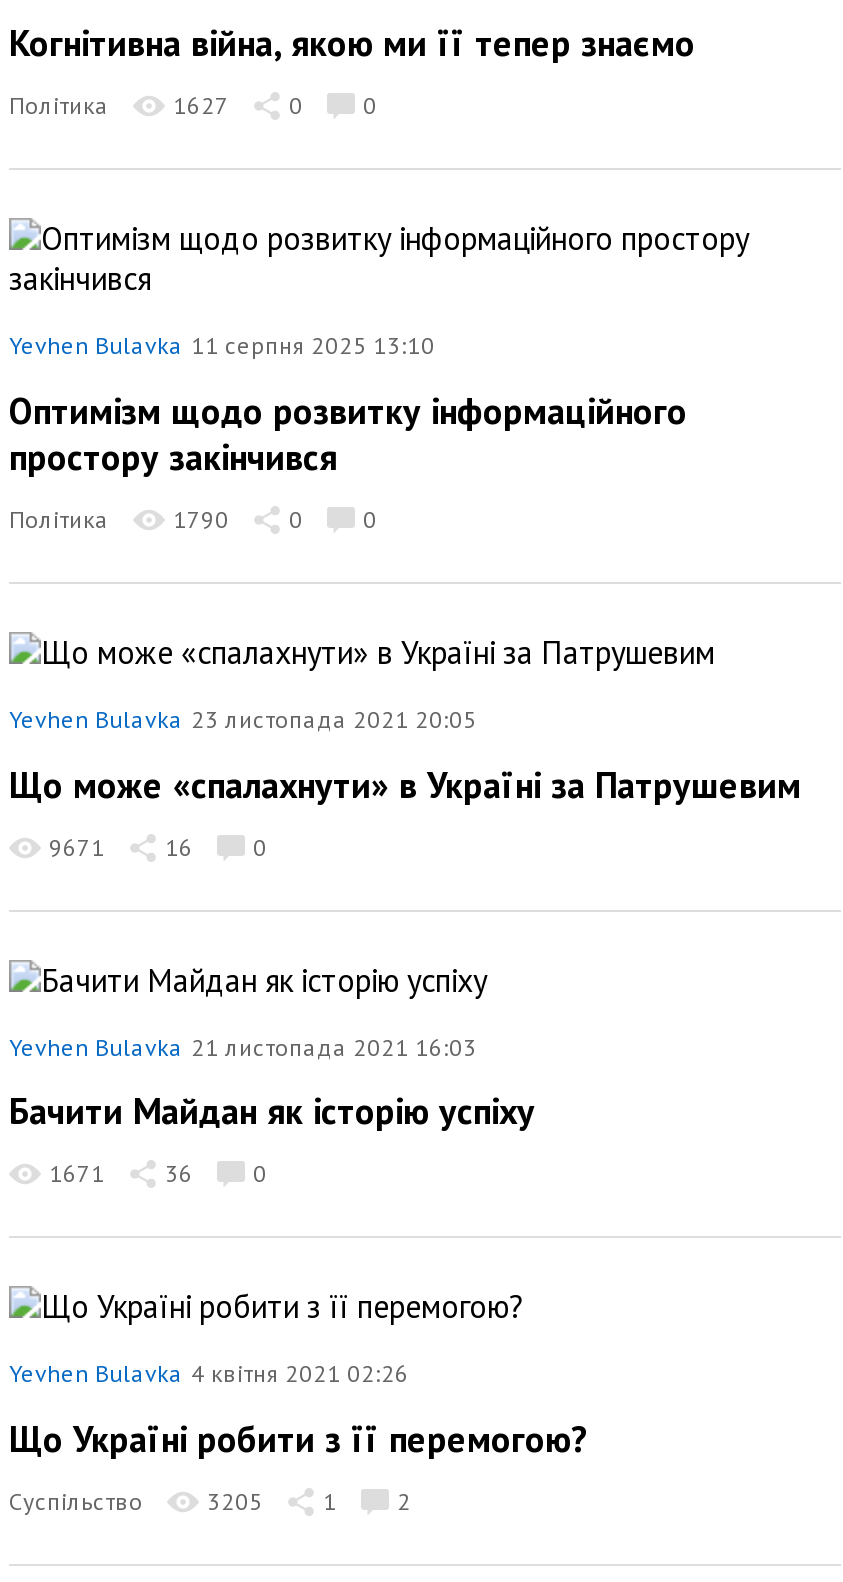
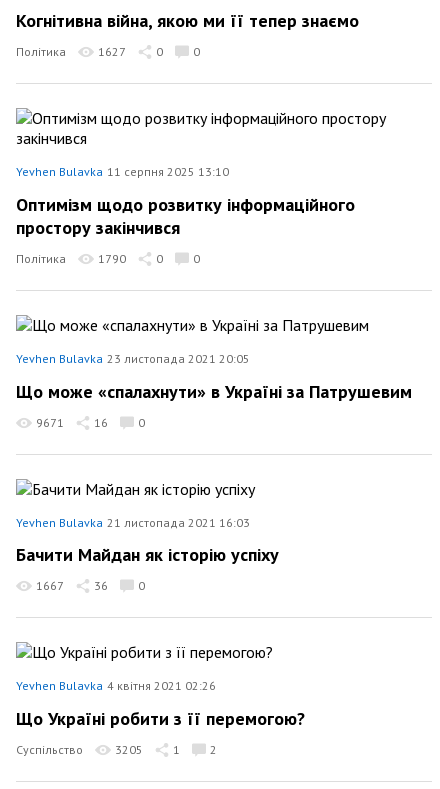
- 1671 36 0
+ 1667 36 0
